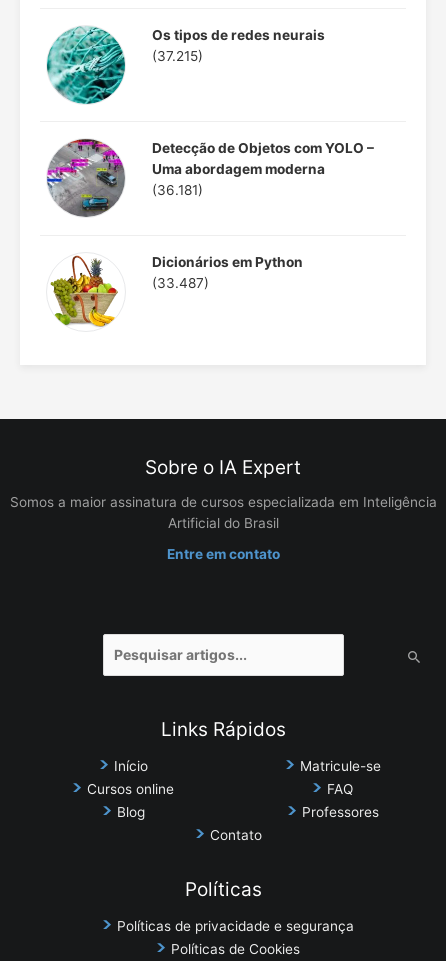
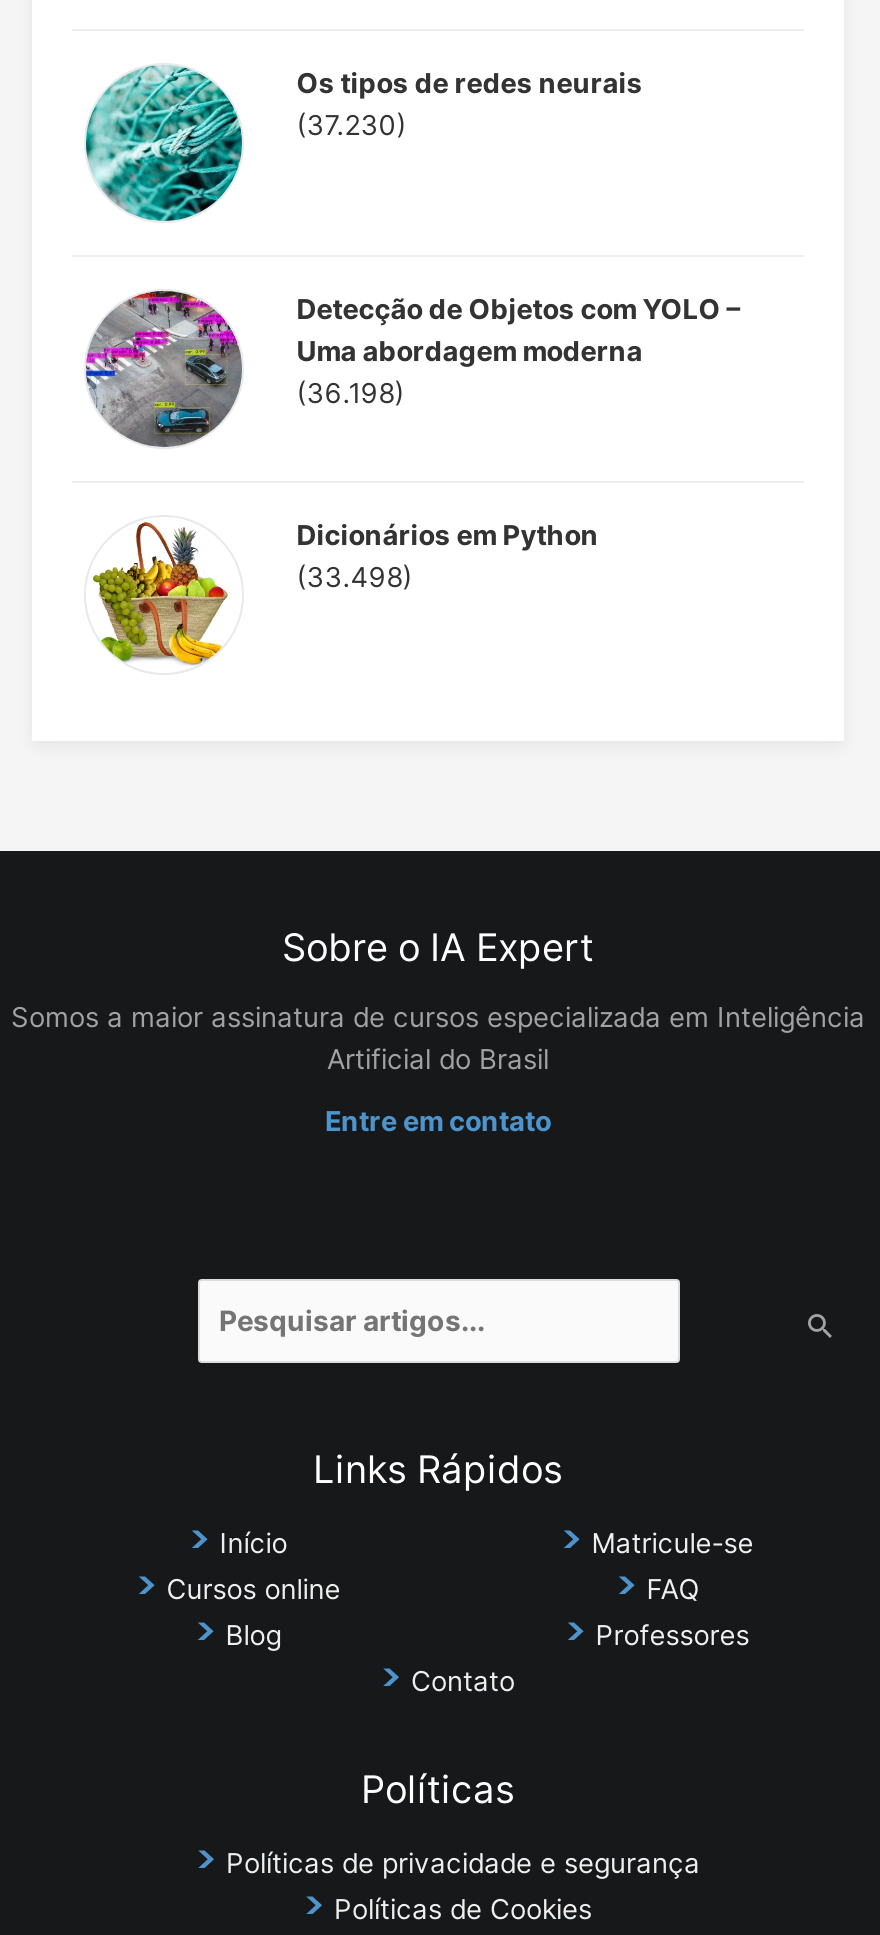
- (37.215)
+ (37.230)

- (36.181)
+ (36.198)

- (33.487)
+ (33.498)
